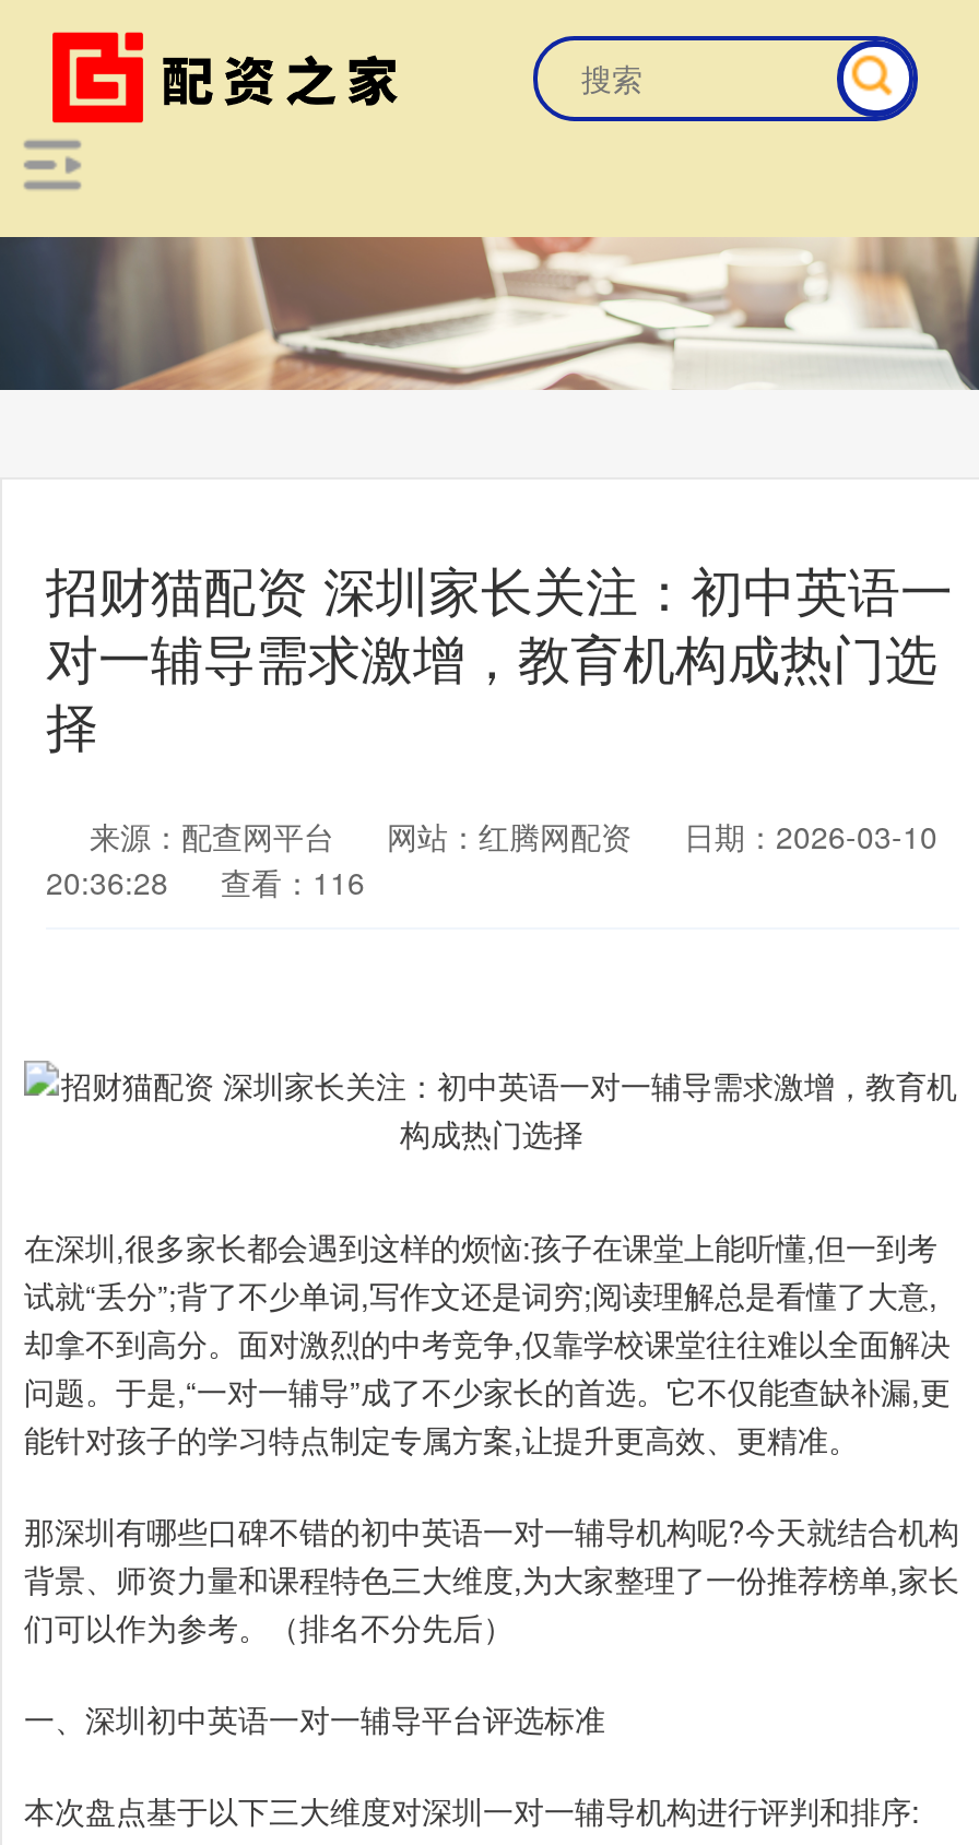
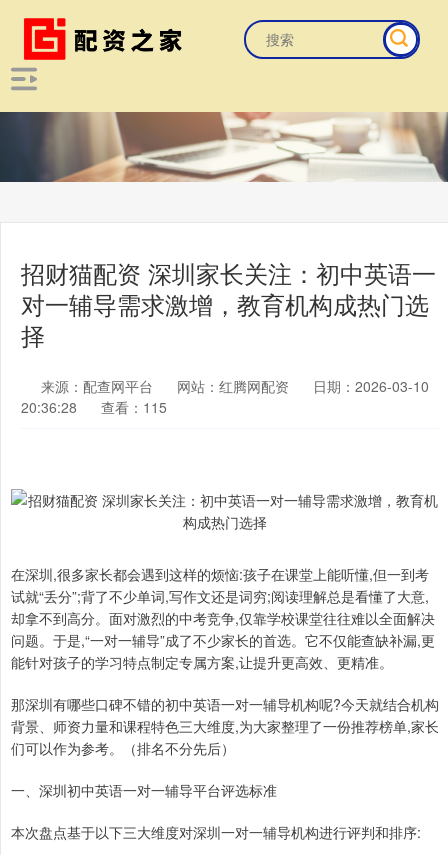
- 20:36:28 查看：116
+ 20:36:28 查看：115
